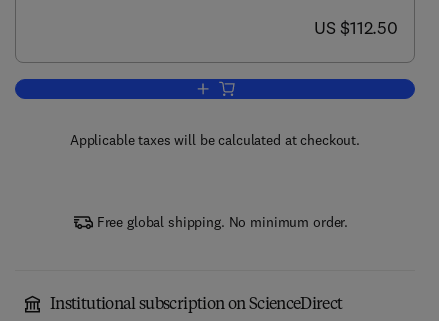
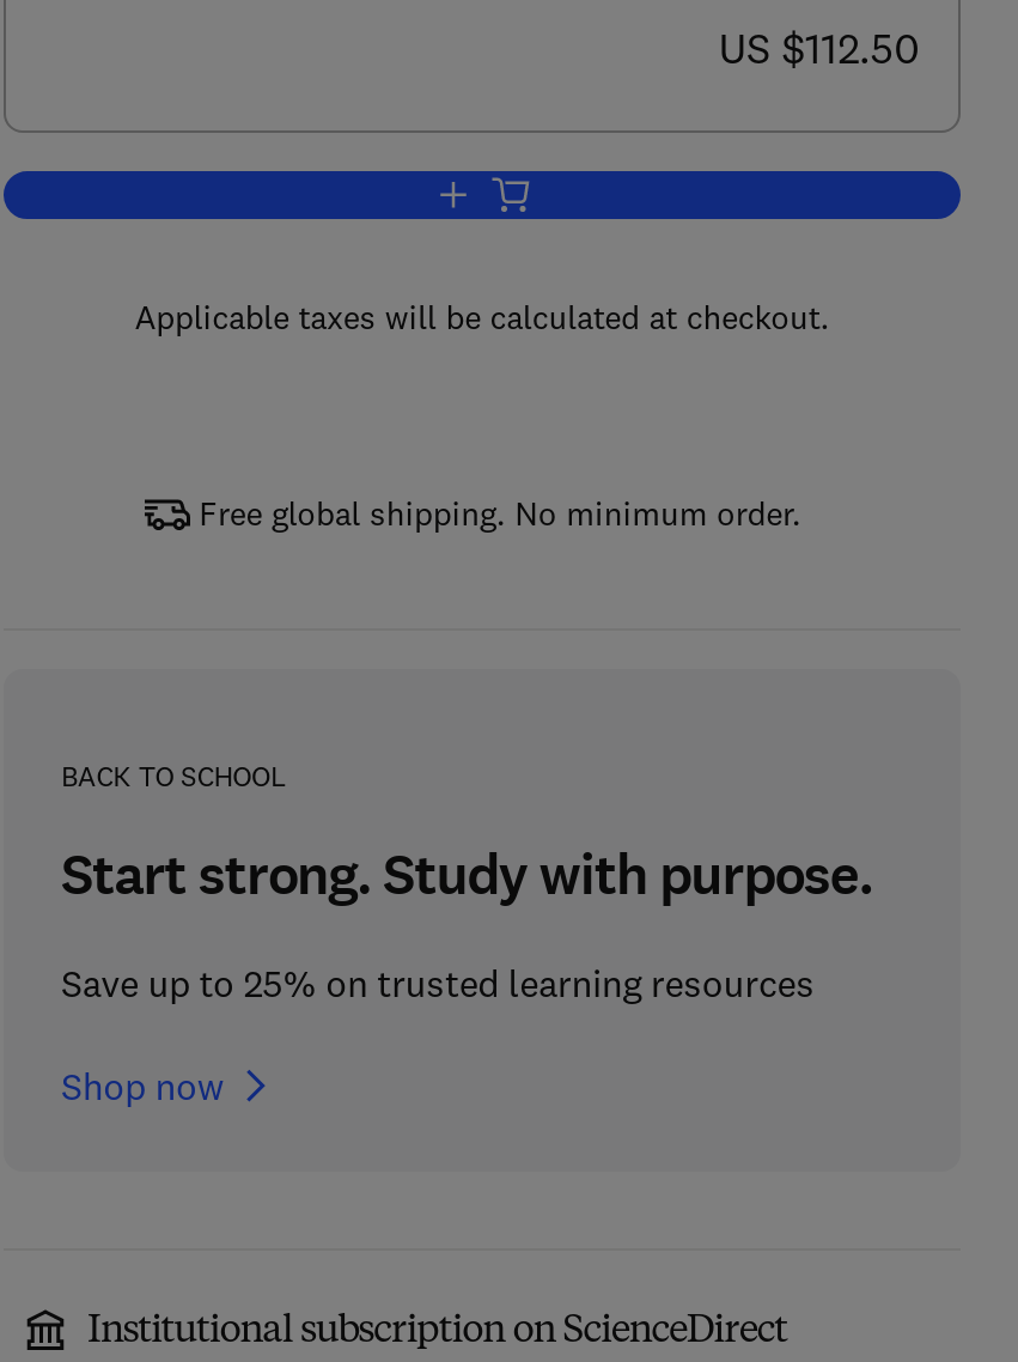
+ BACK TO SCHOOL
+ Start strong. Study with purpose.
+ Save up to 25% on trusted learning resources
+ Shop now
